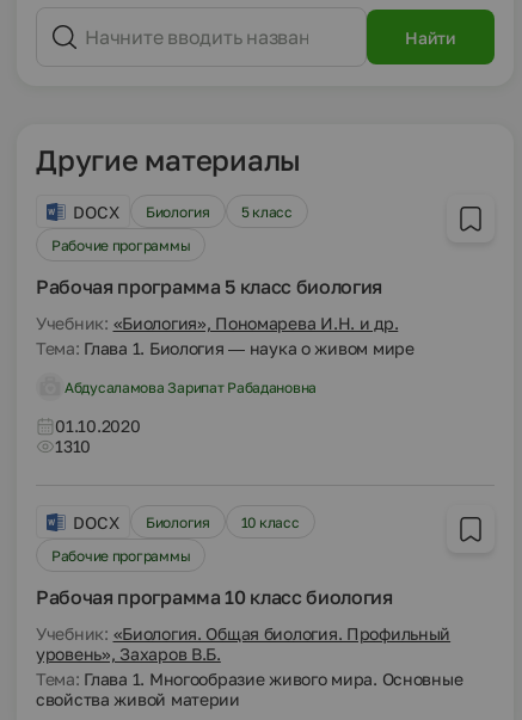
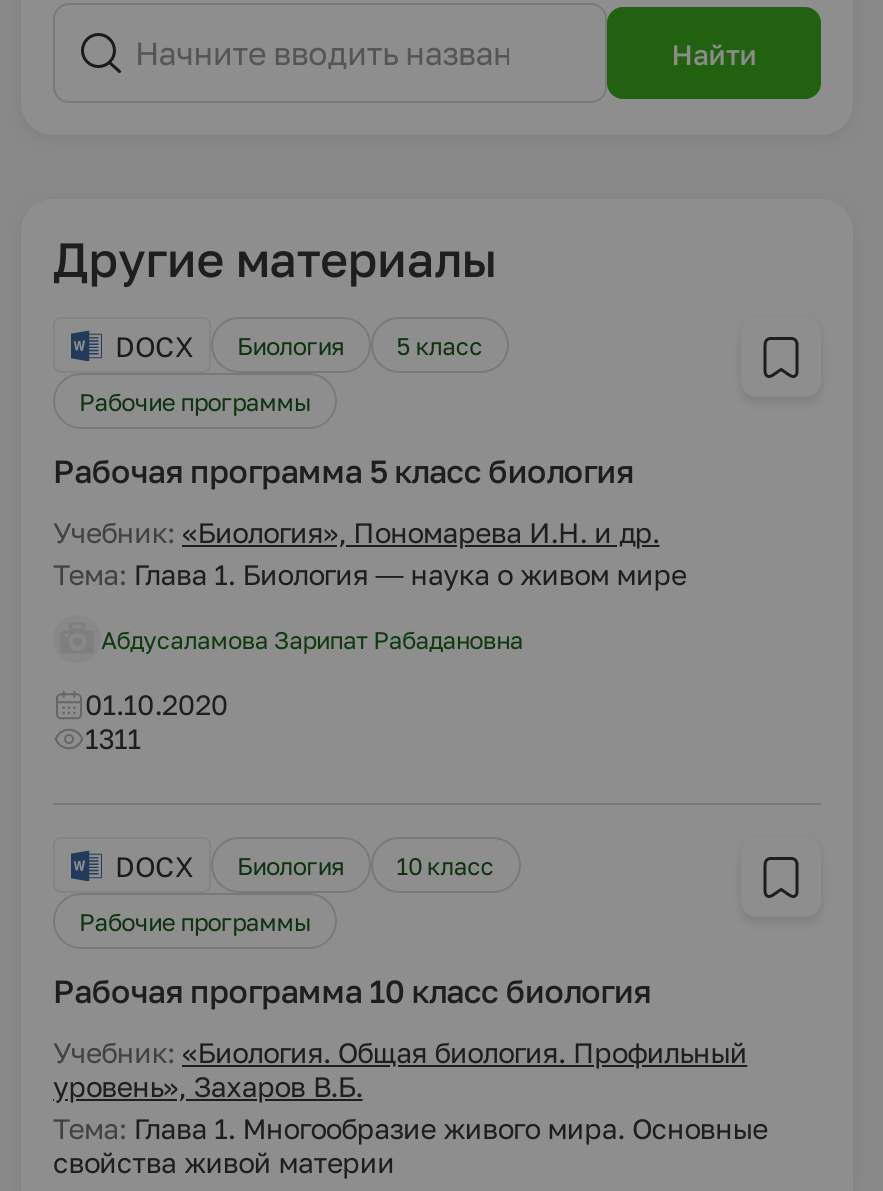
- 1310
+ 1311
